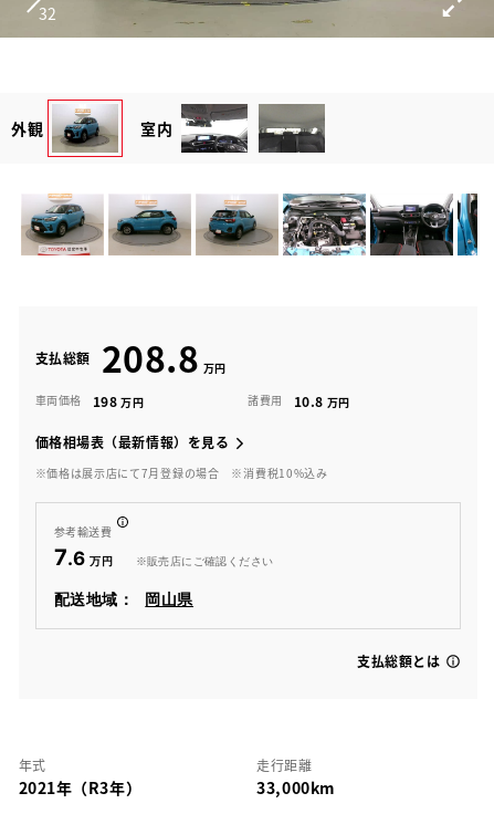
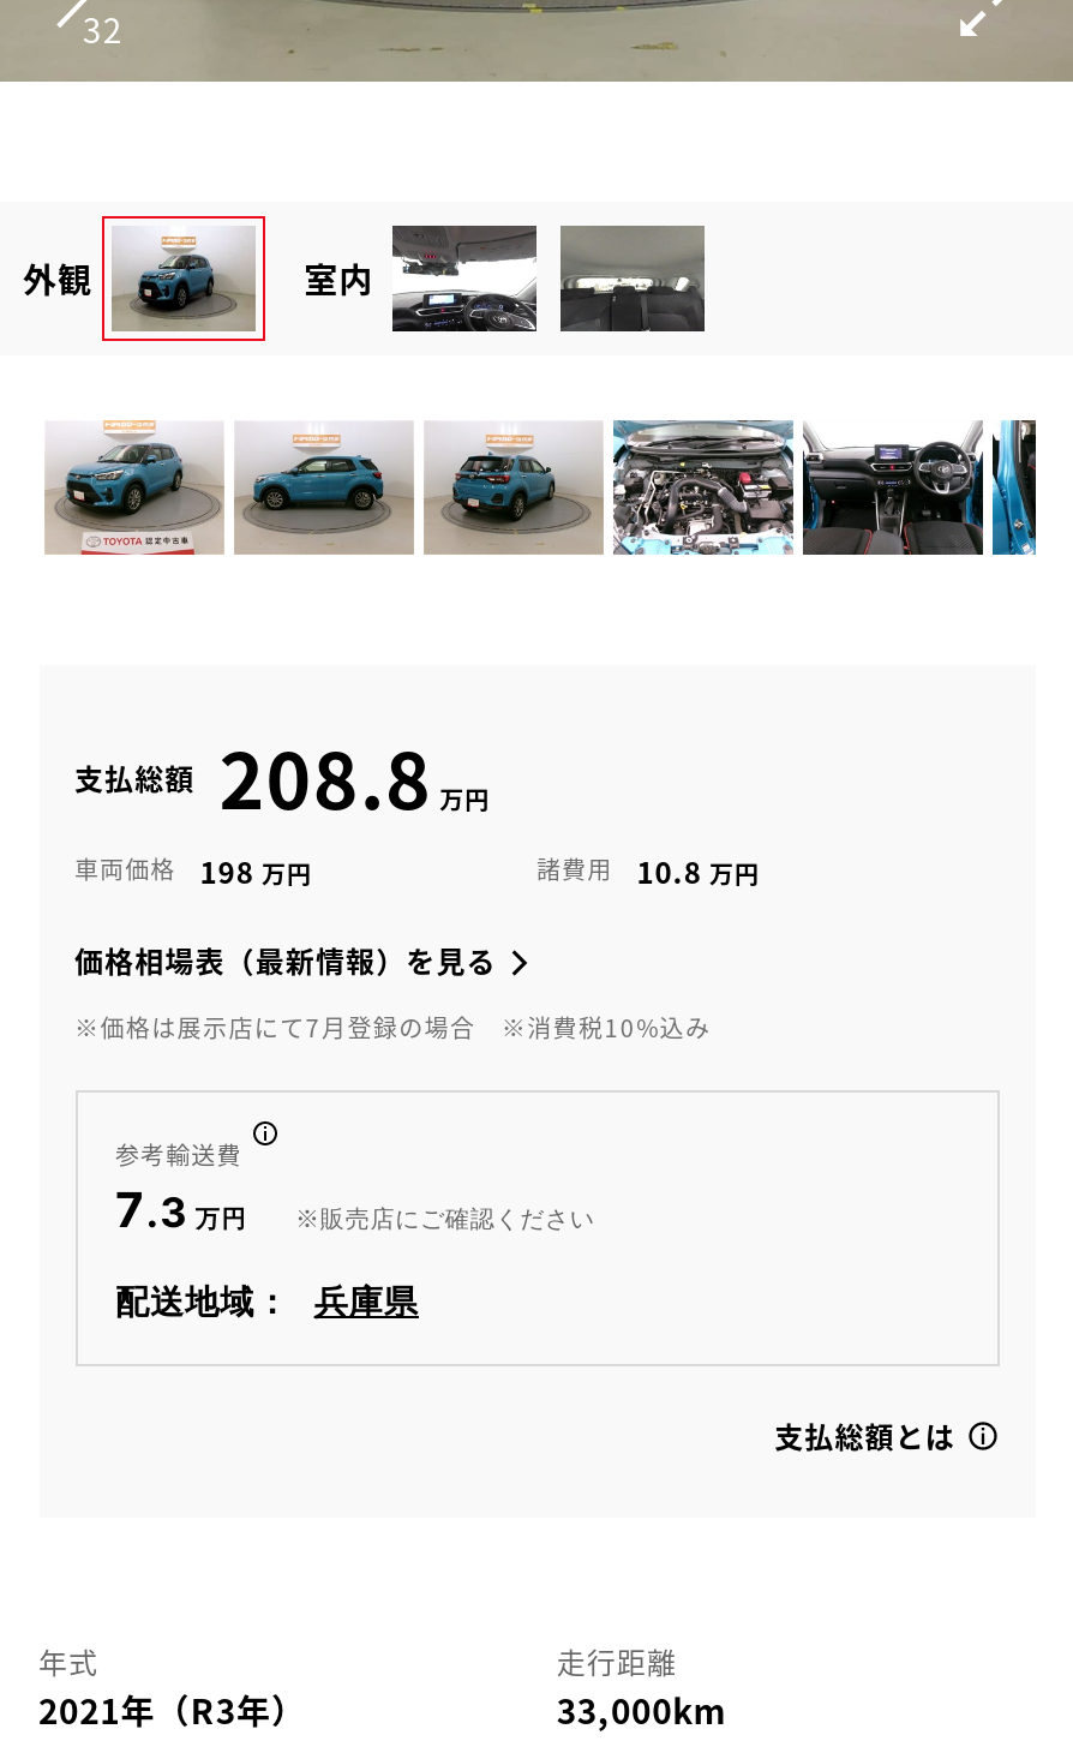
- 7.6
+ 7.3

- 岡山県
+ 兵庫県
